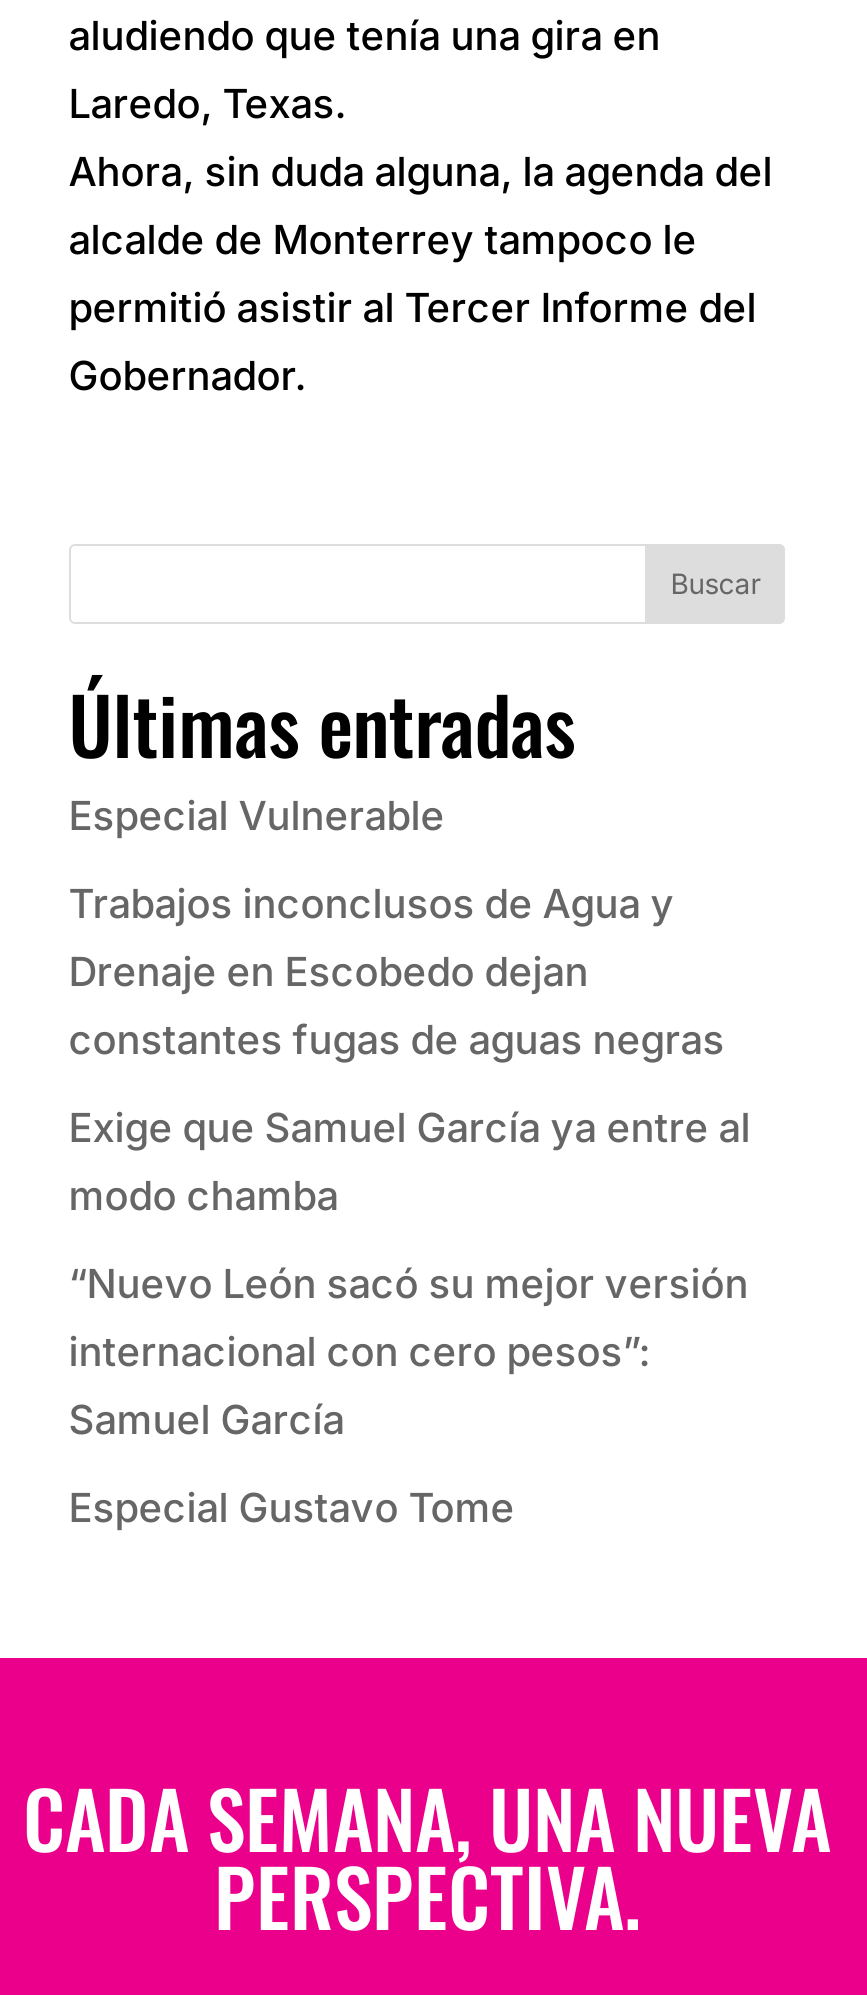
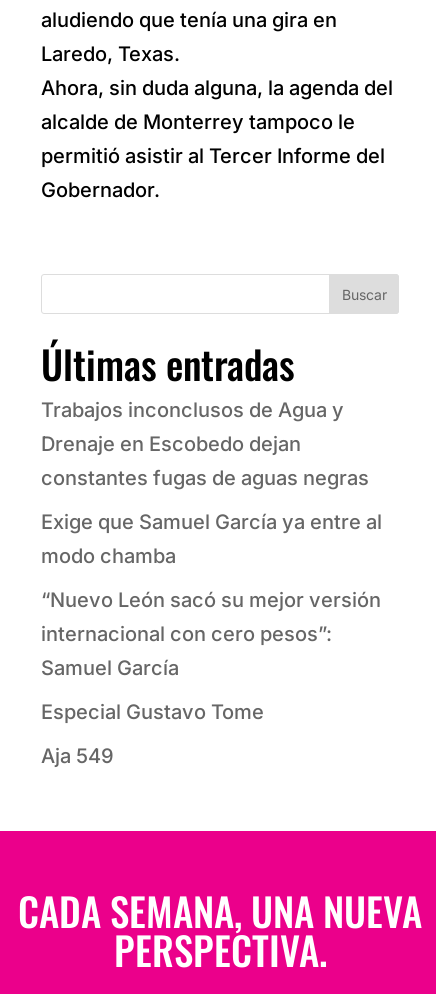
- Especial Vulnerable

moved up: Trabajos inconclusos de Agua y | Drenaje en Escobedo dejan | constantes fugas de aguas negras | ... | Samuel García | Especial Gustavo Tome

+ Aja 549
